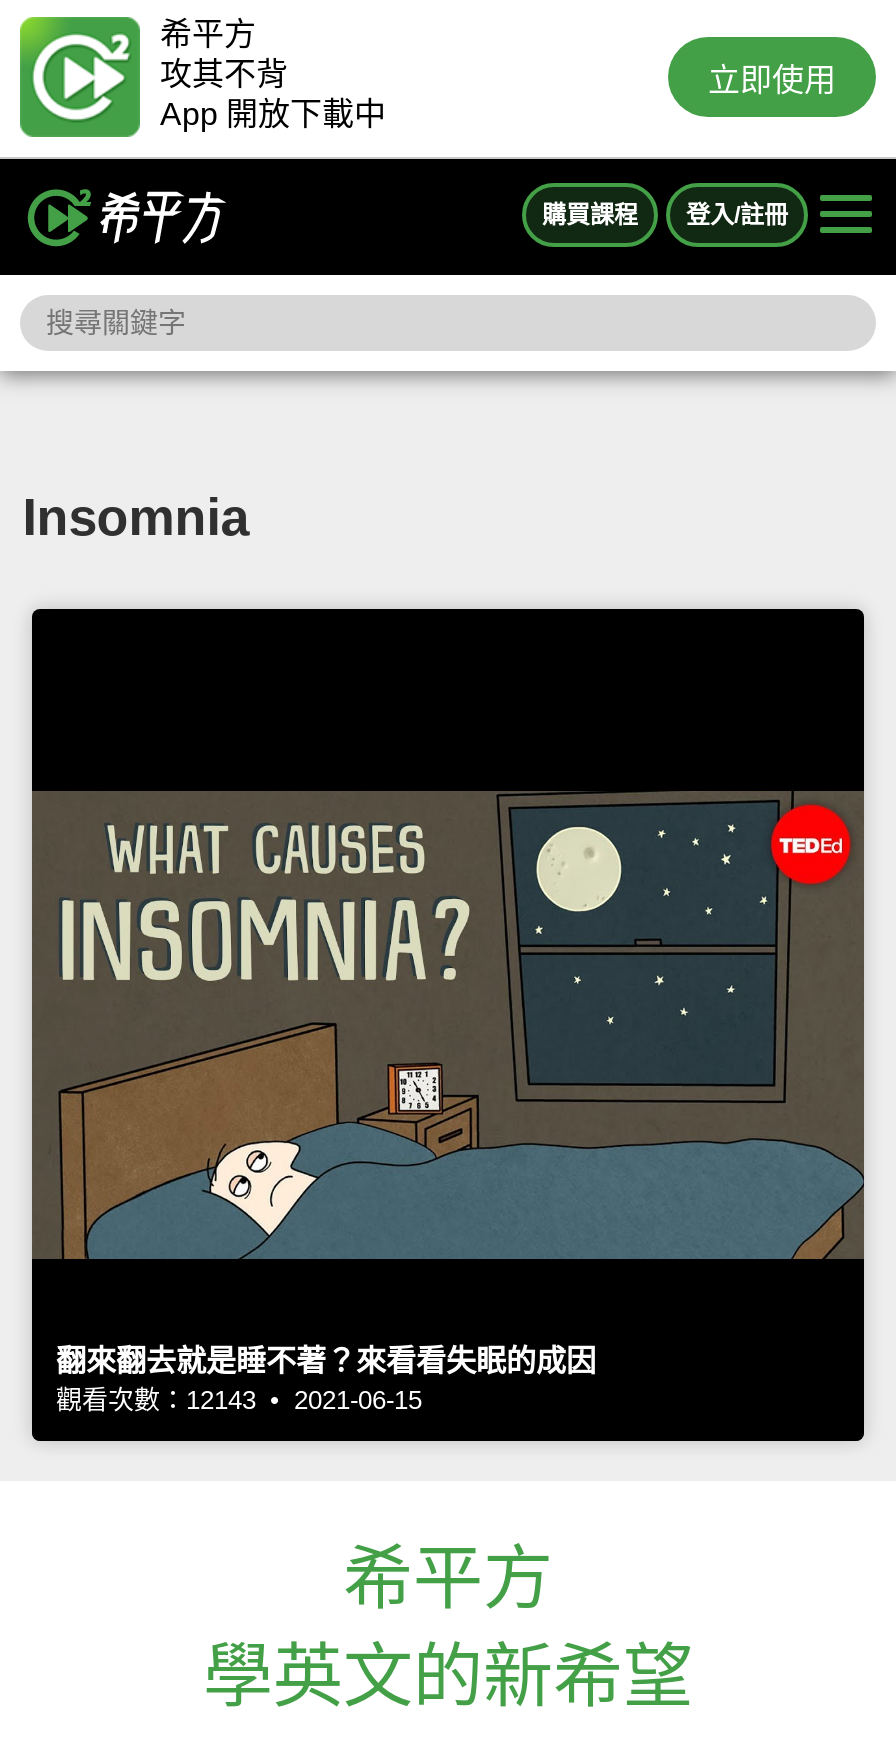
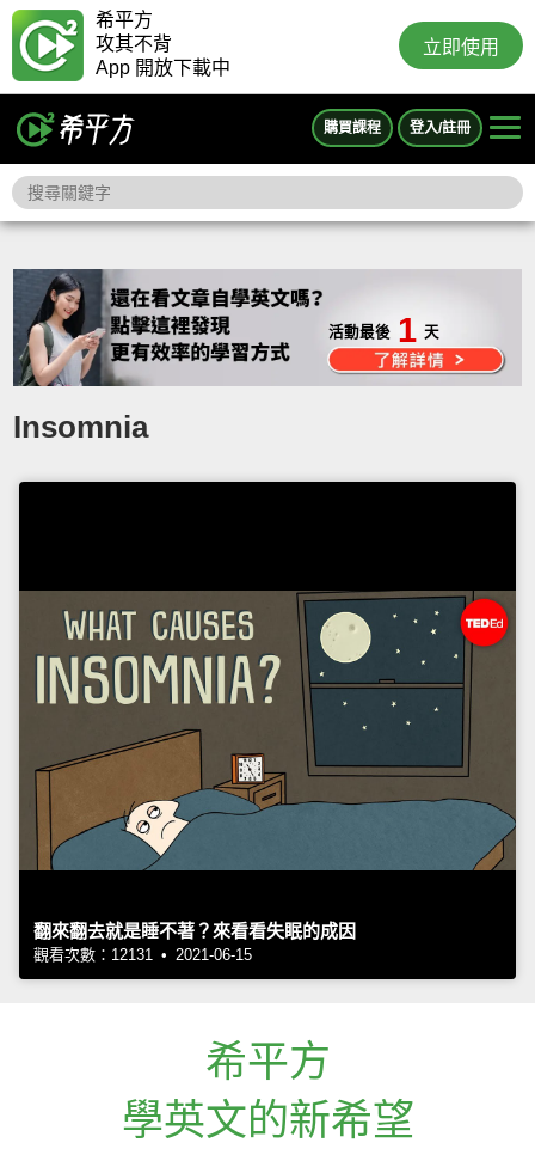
+ 活動最後 1 天

- 觀看次數：12143 • 2021-06-15
+ 觀看次數：12131 • 2021-06-15
